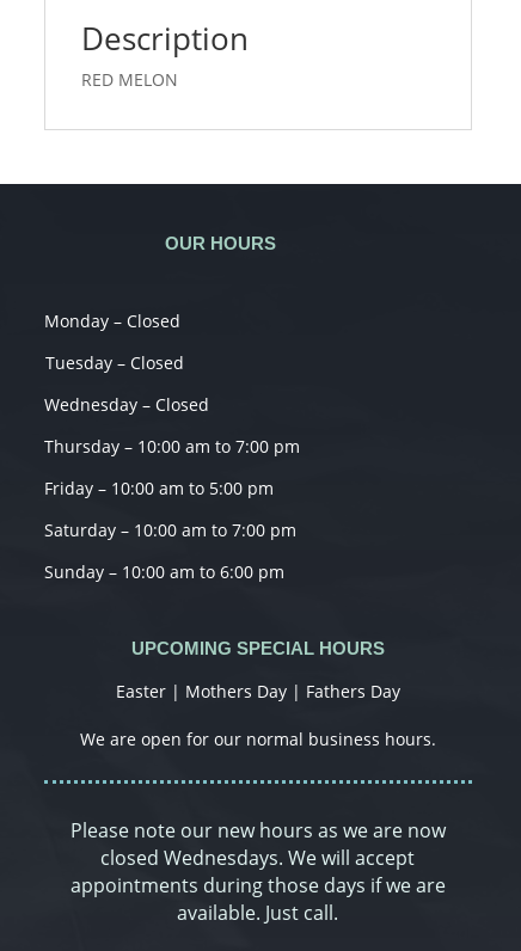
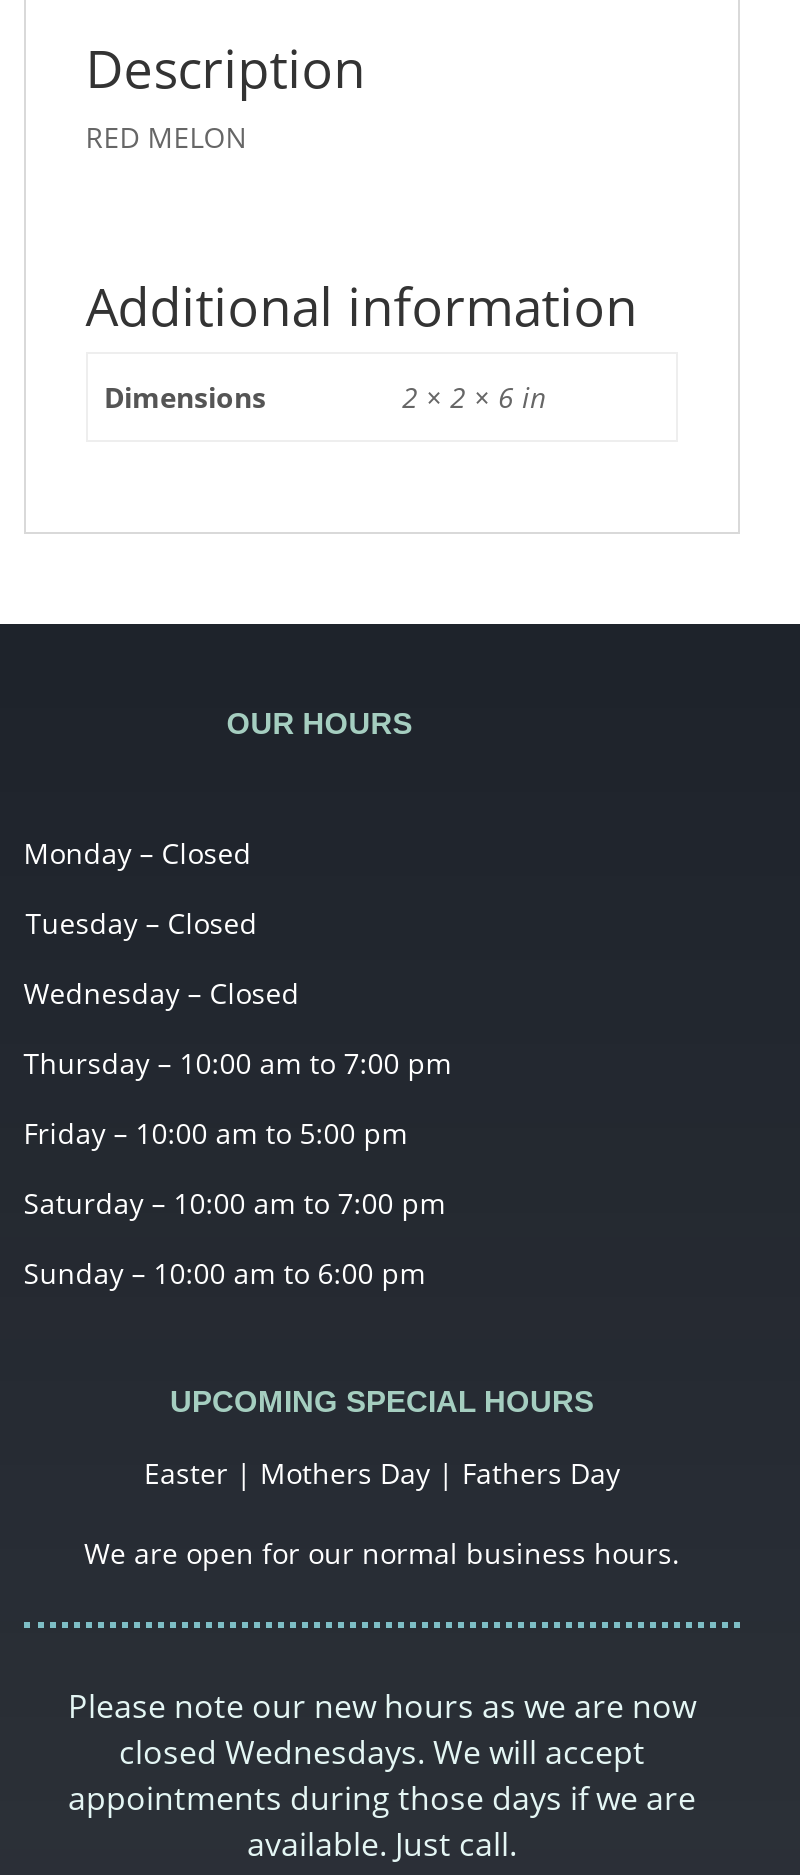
+ Additional information
+ Dimensions
+ 2 × 2 × 6 in
